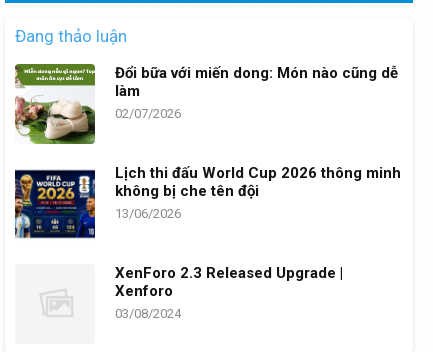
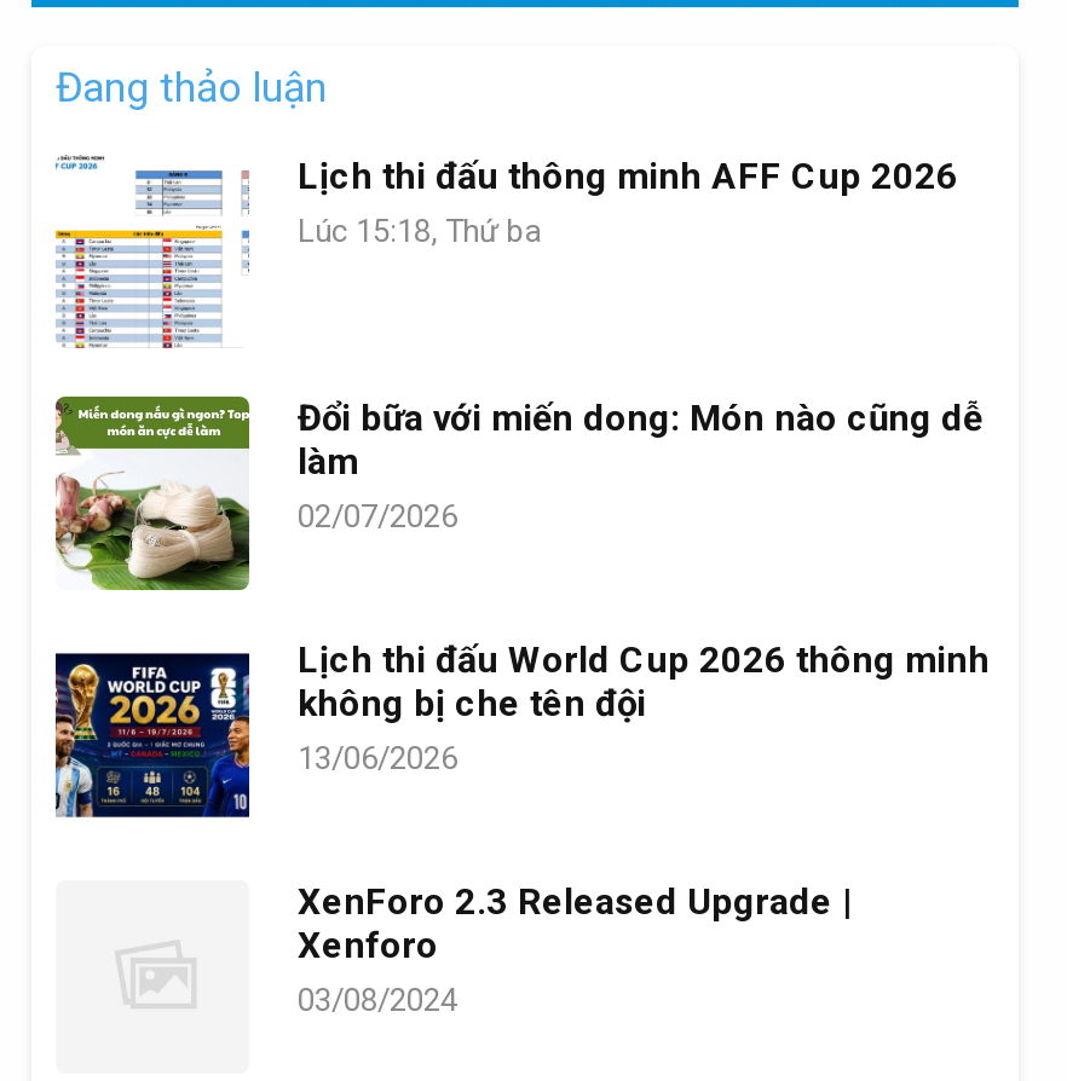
+ [image]
+ Lịch thi đấu thông minh AFF Cup 2026
+ Lúc 15:18, Thứ ba
